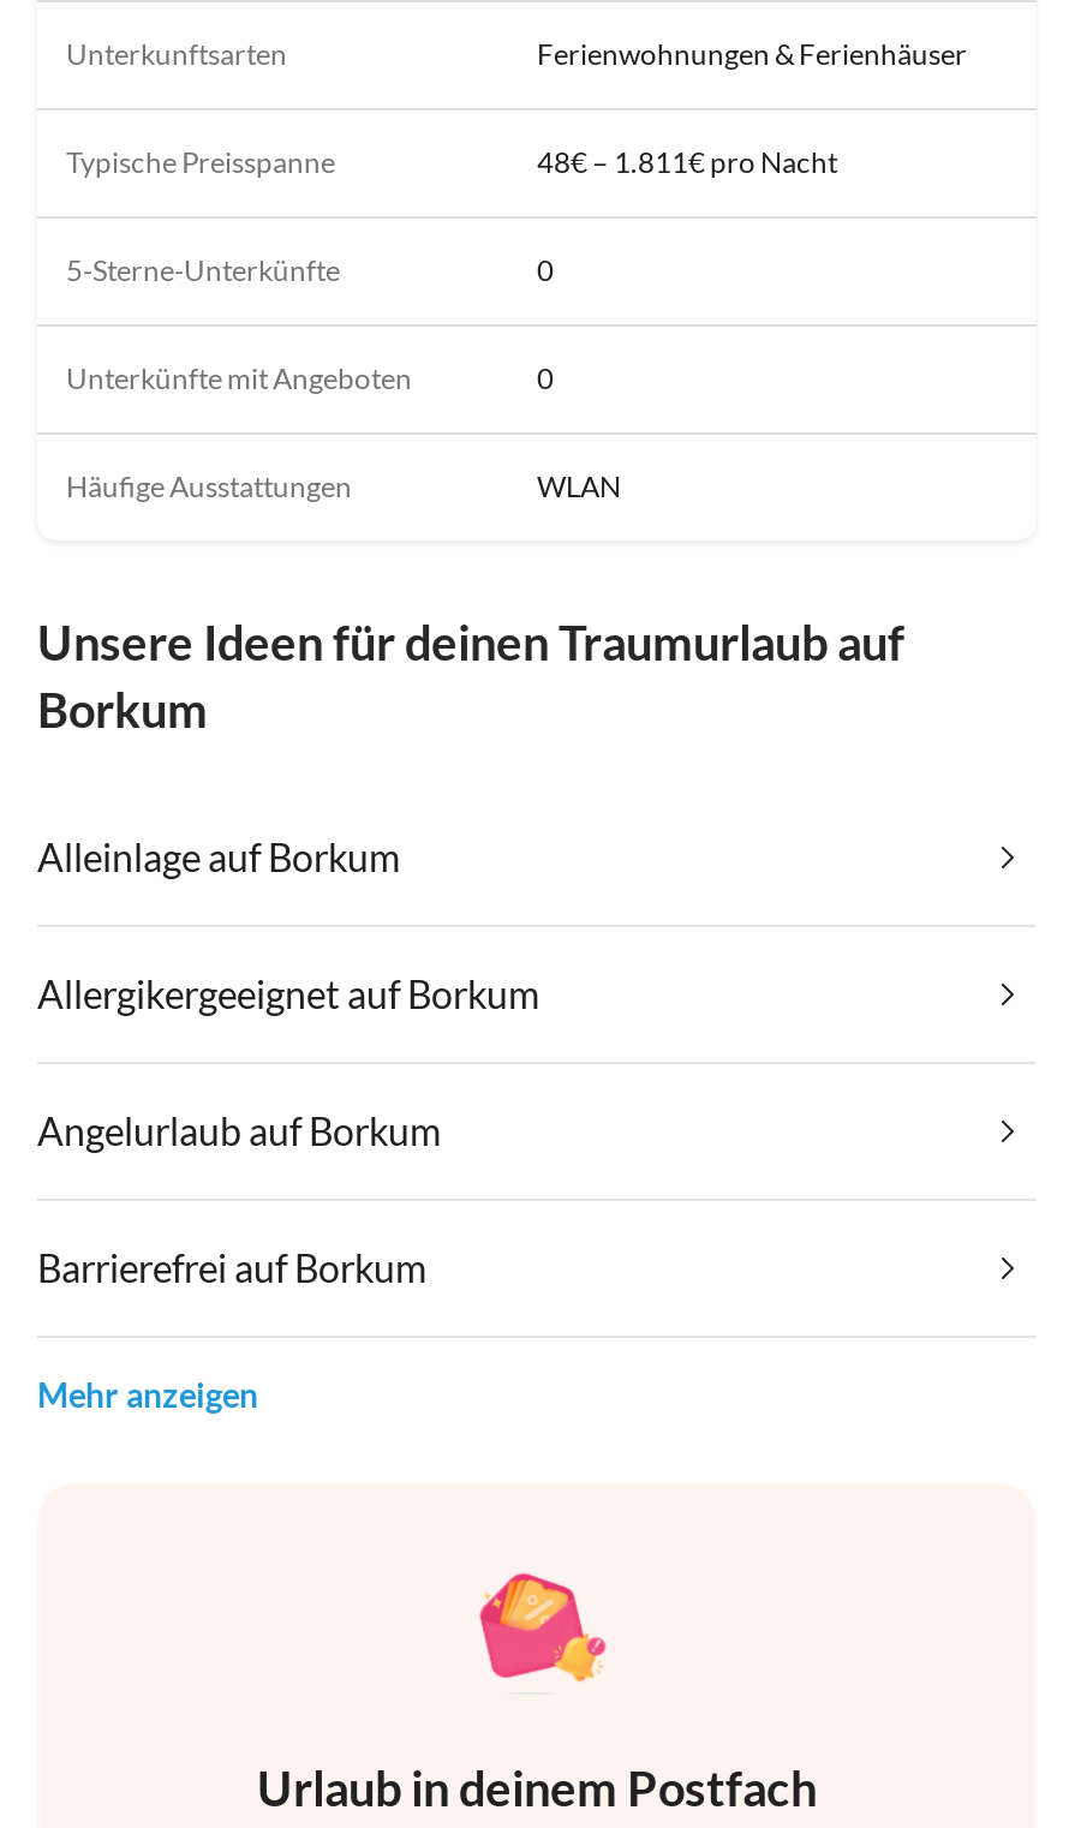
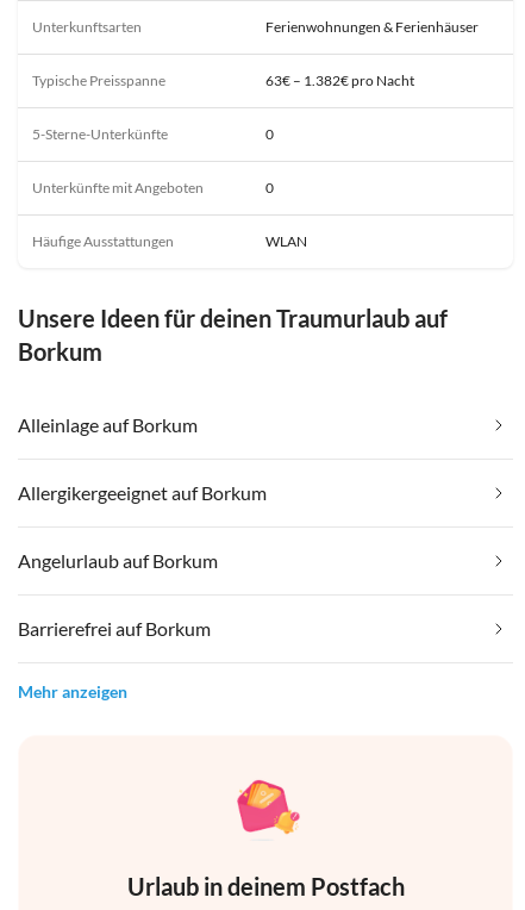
- 48€ – 1.811€ pro Nacht
+ 63€ – 1.382€ pro Nacht
